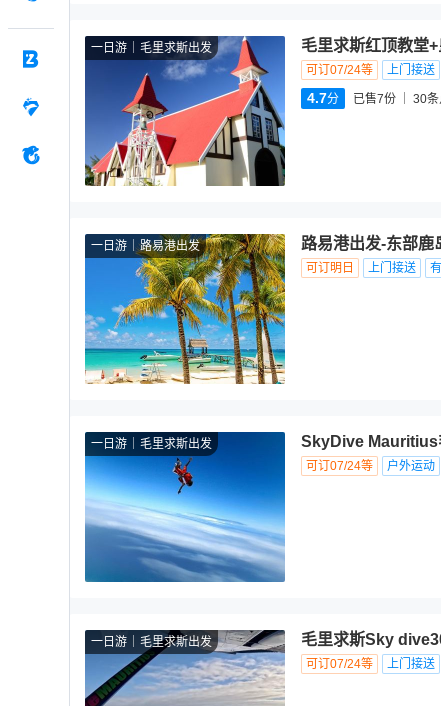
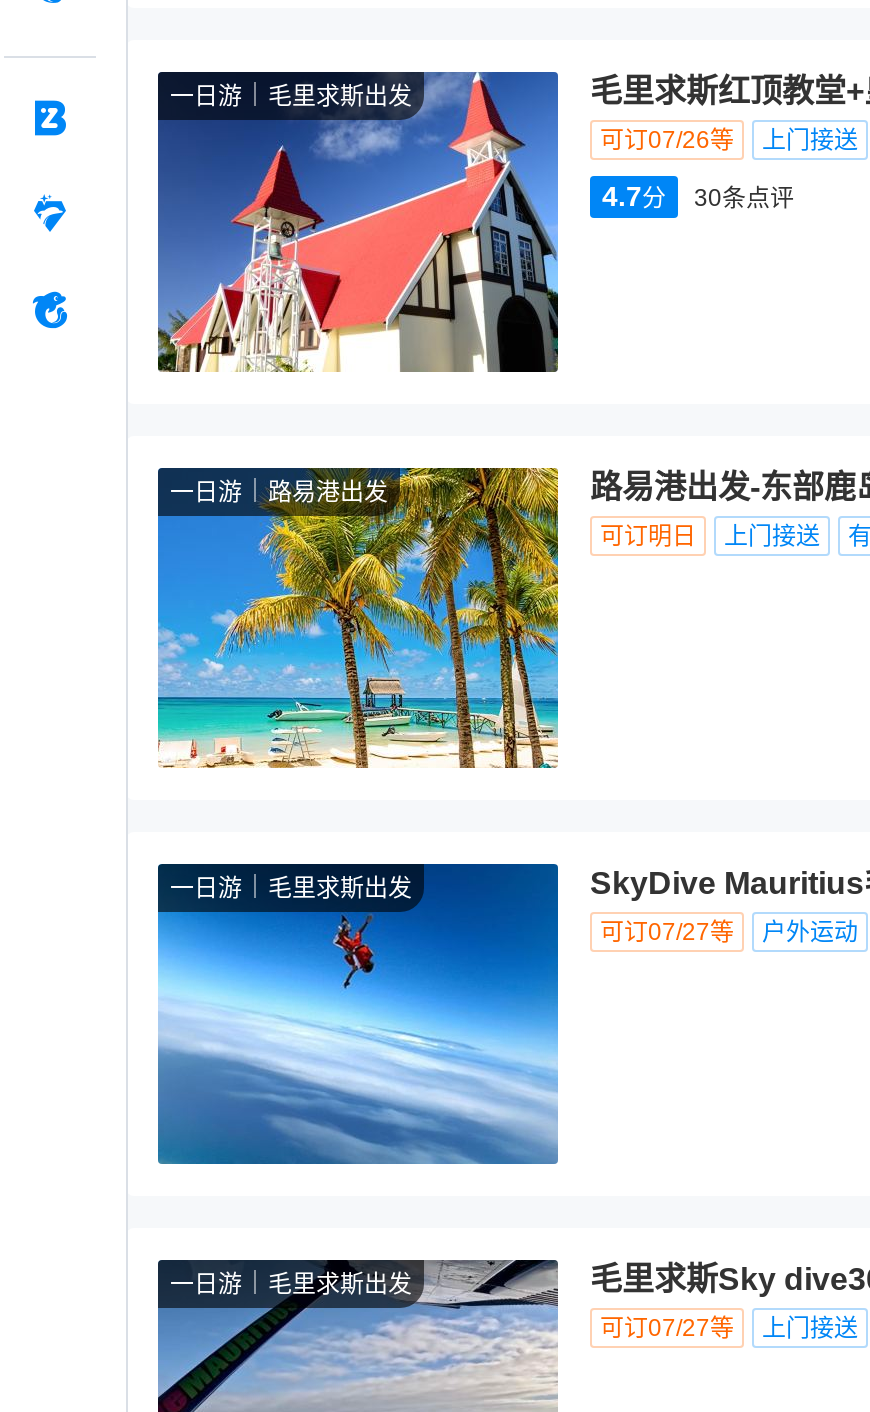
- 可订07/24等 上门接送
+ 可订07/26等 上门接送

- 已售7份

- 可订07/24等 户外运动
+ 可订07/27等 户外运动

- 可订07/24等 上门接送
+ 可订07/27等 上门接送
